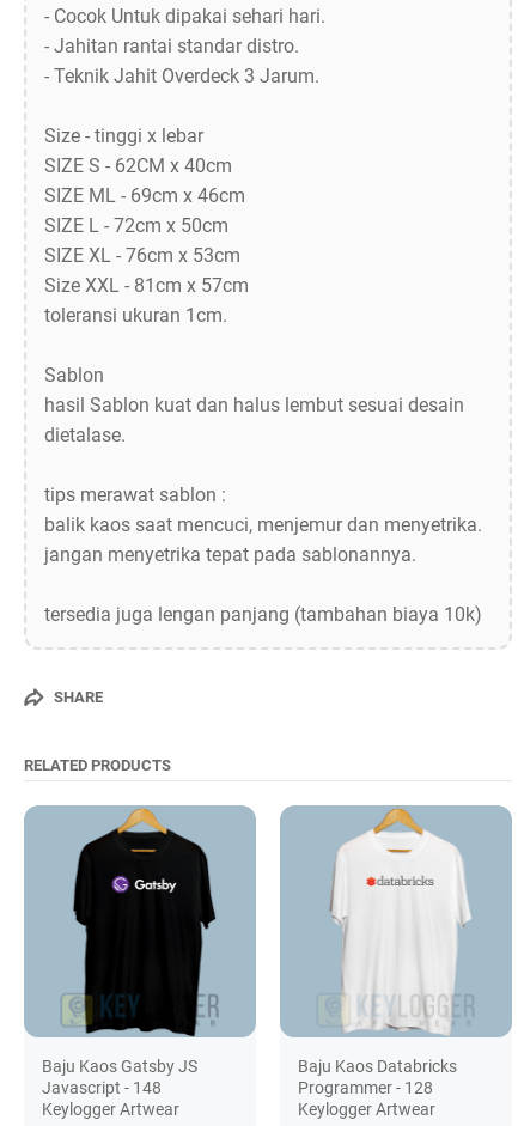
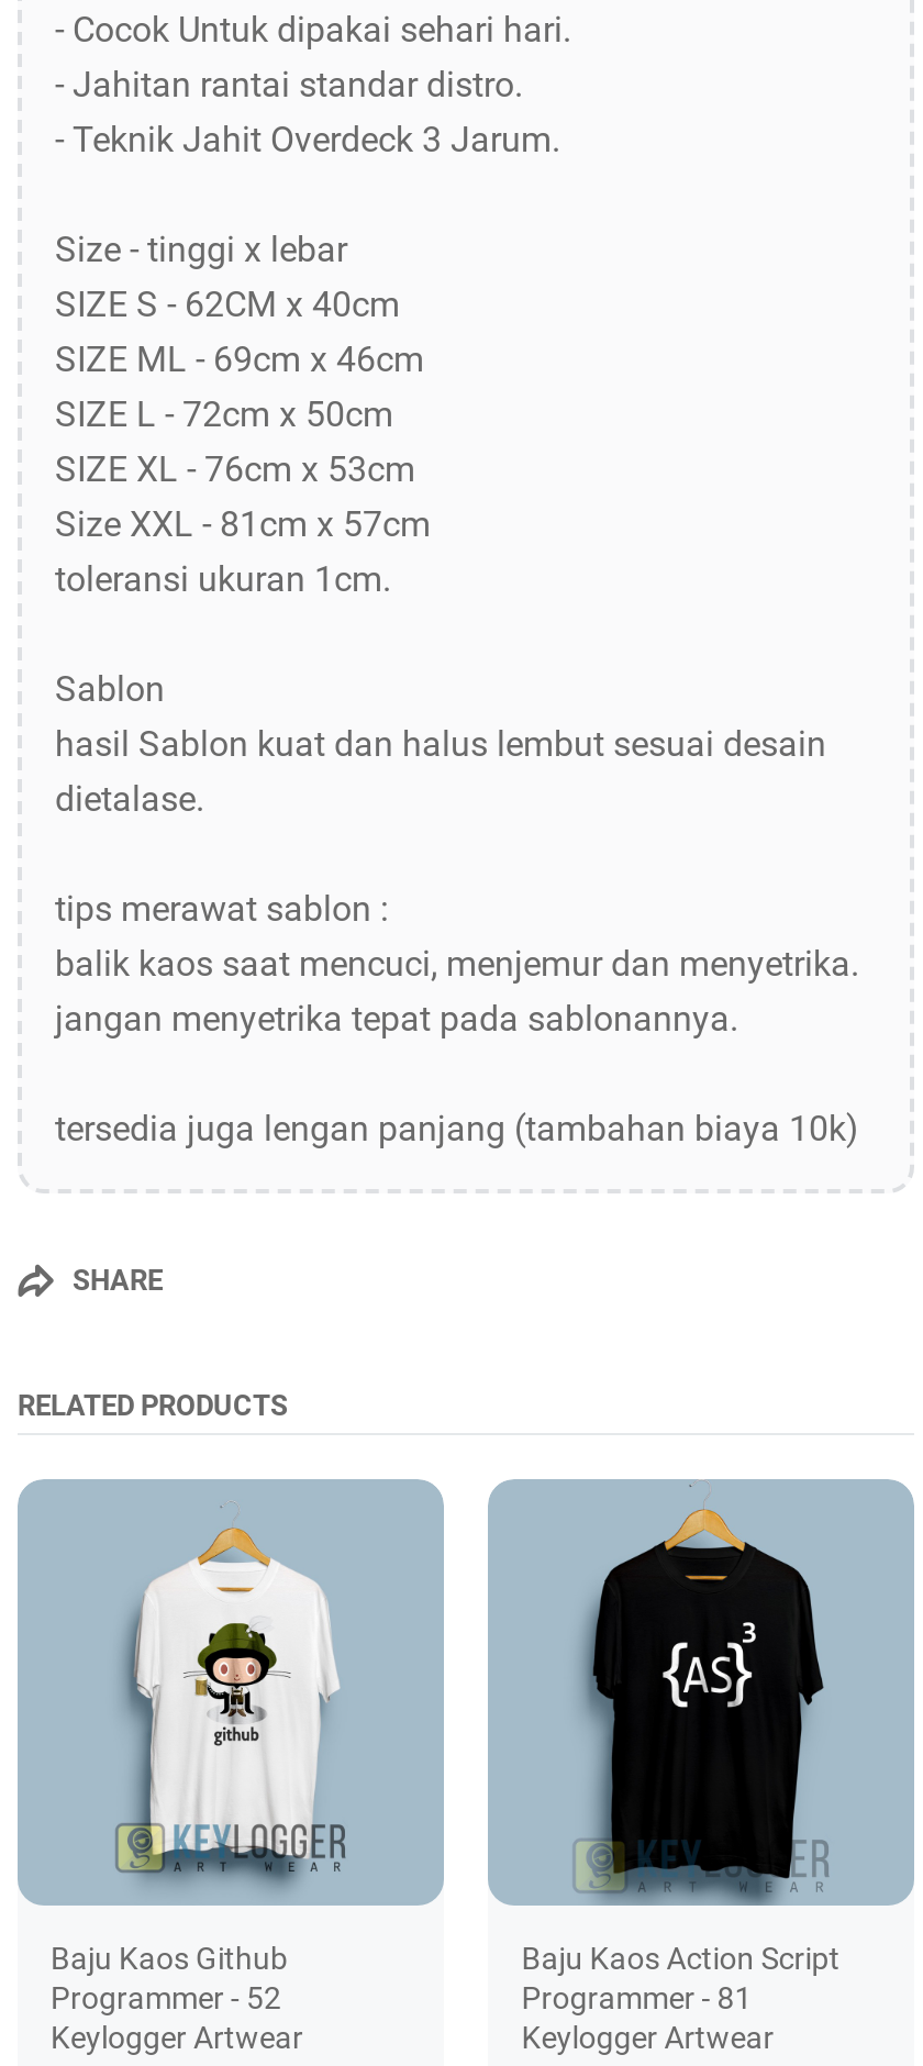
- [image]
- Baju Kaos Gatsby JS
- Javascript - 148
+ [image]
+ Baju Kaos Github
+ Programmer - 52

- [image]
- Baju Kaos Databricks
- Programmer - 128
+ [image]
+ Baju Kaos Action Script
+ Programmer - 81
